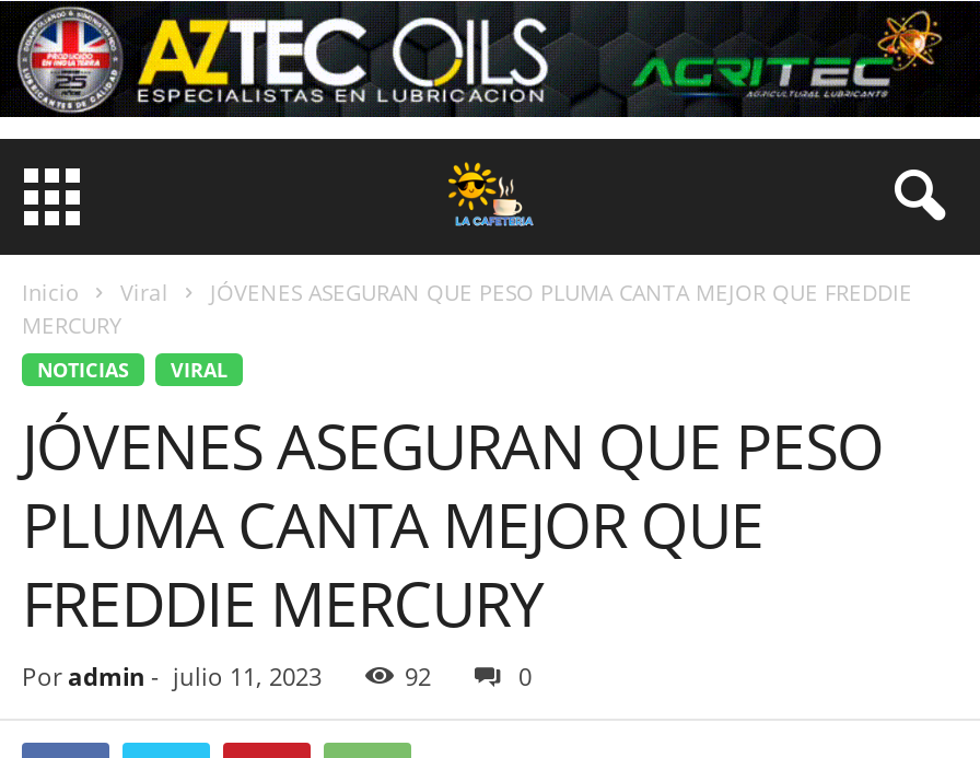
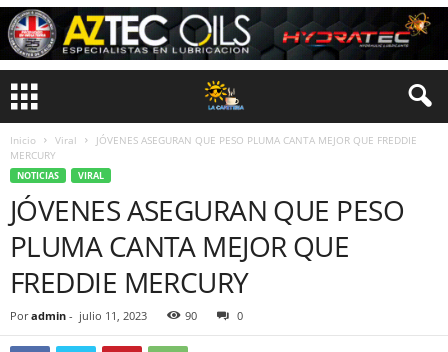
- [image]
+ [image]

- 92
+ 90
